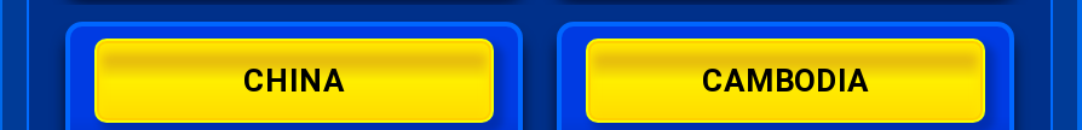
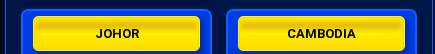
- CHINA
+ JOHOR
